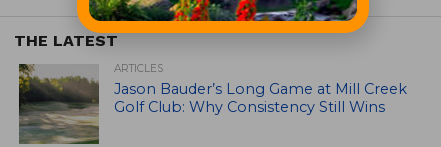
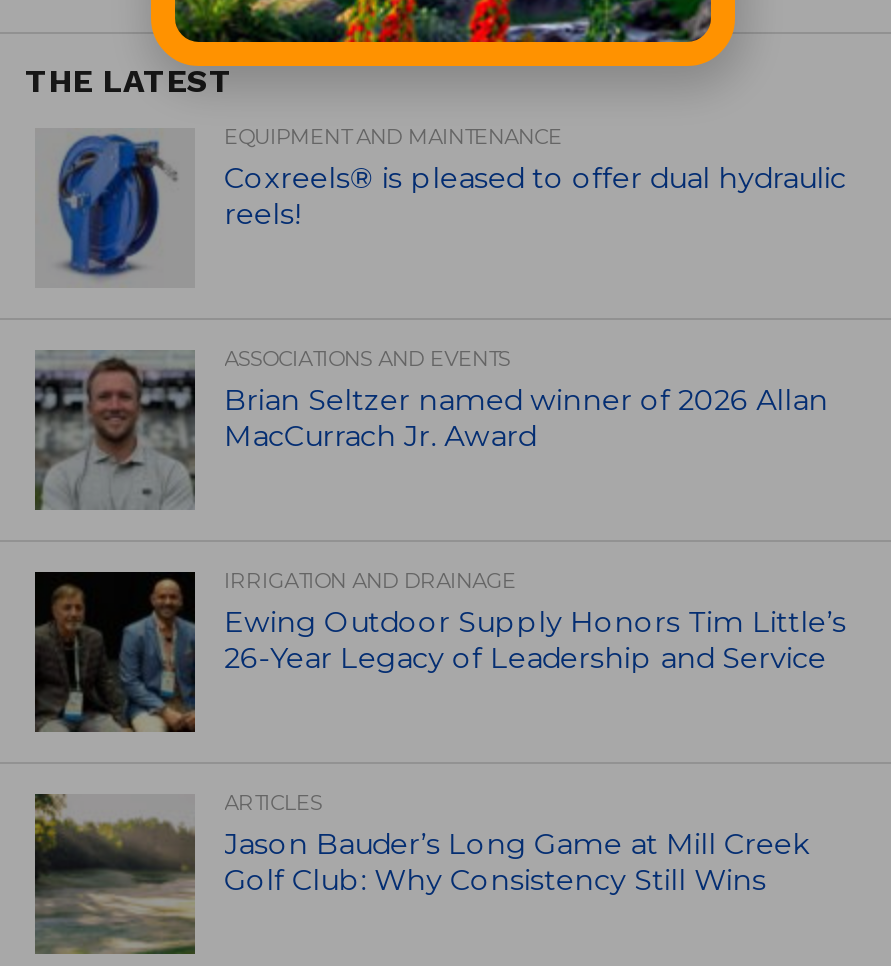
+ [image]
+ ASSOCIATIONS AND EVENTS
+ Brian Seltzer named winner of 2026 Allan
+ MacCurrach Jr. Award

+ [image]
+ IRRIGATION AND DRAINAGE
+ Ewing Outdoor Supply Honors Tim Little’s
+ 26-Year Legacy of Leadership and Service

+ [image]
+ EQUIPMENT AND MAINTENANCE
+ Coxreels® is pleased to offer dual hydraulic
+ reels!
